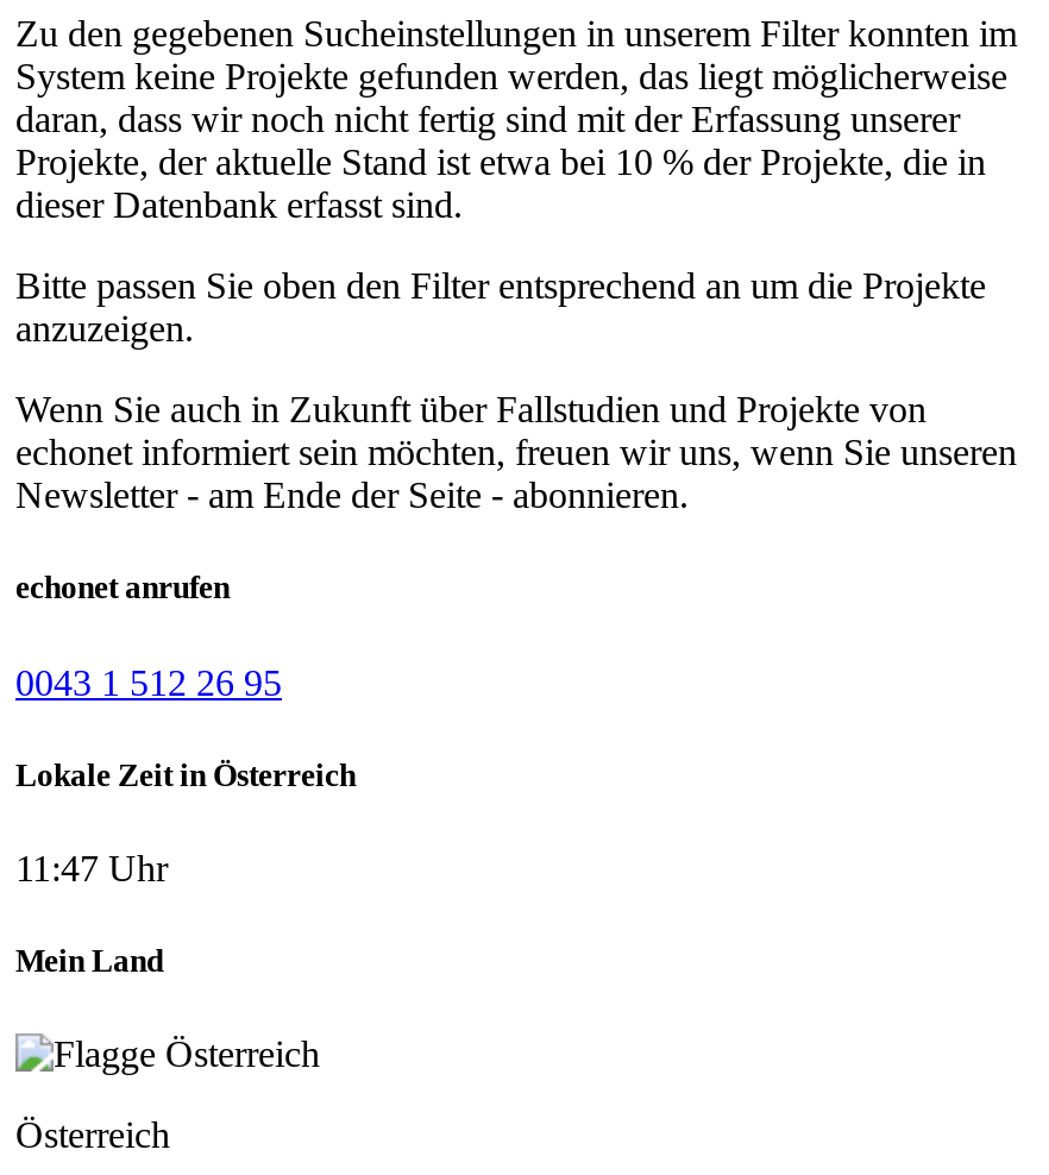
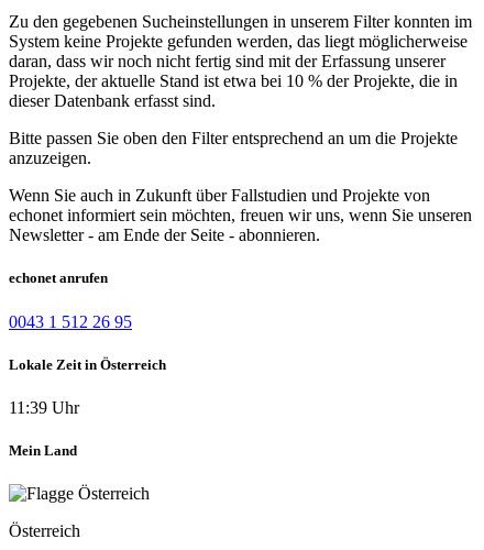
- 11:47 Uhr
+ 11:39 Uhr
